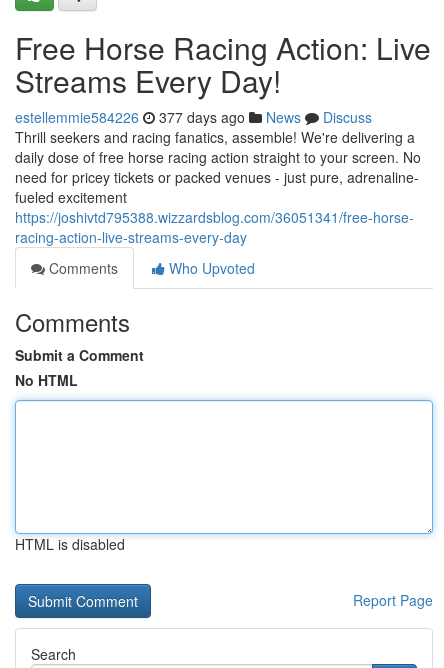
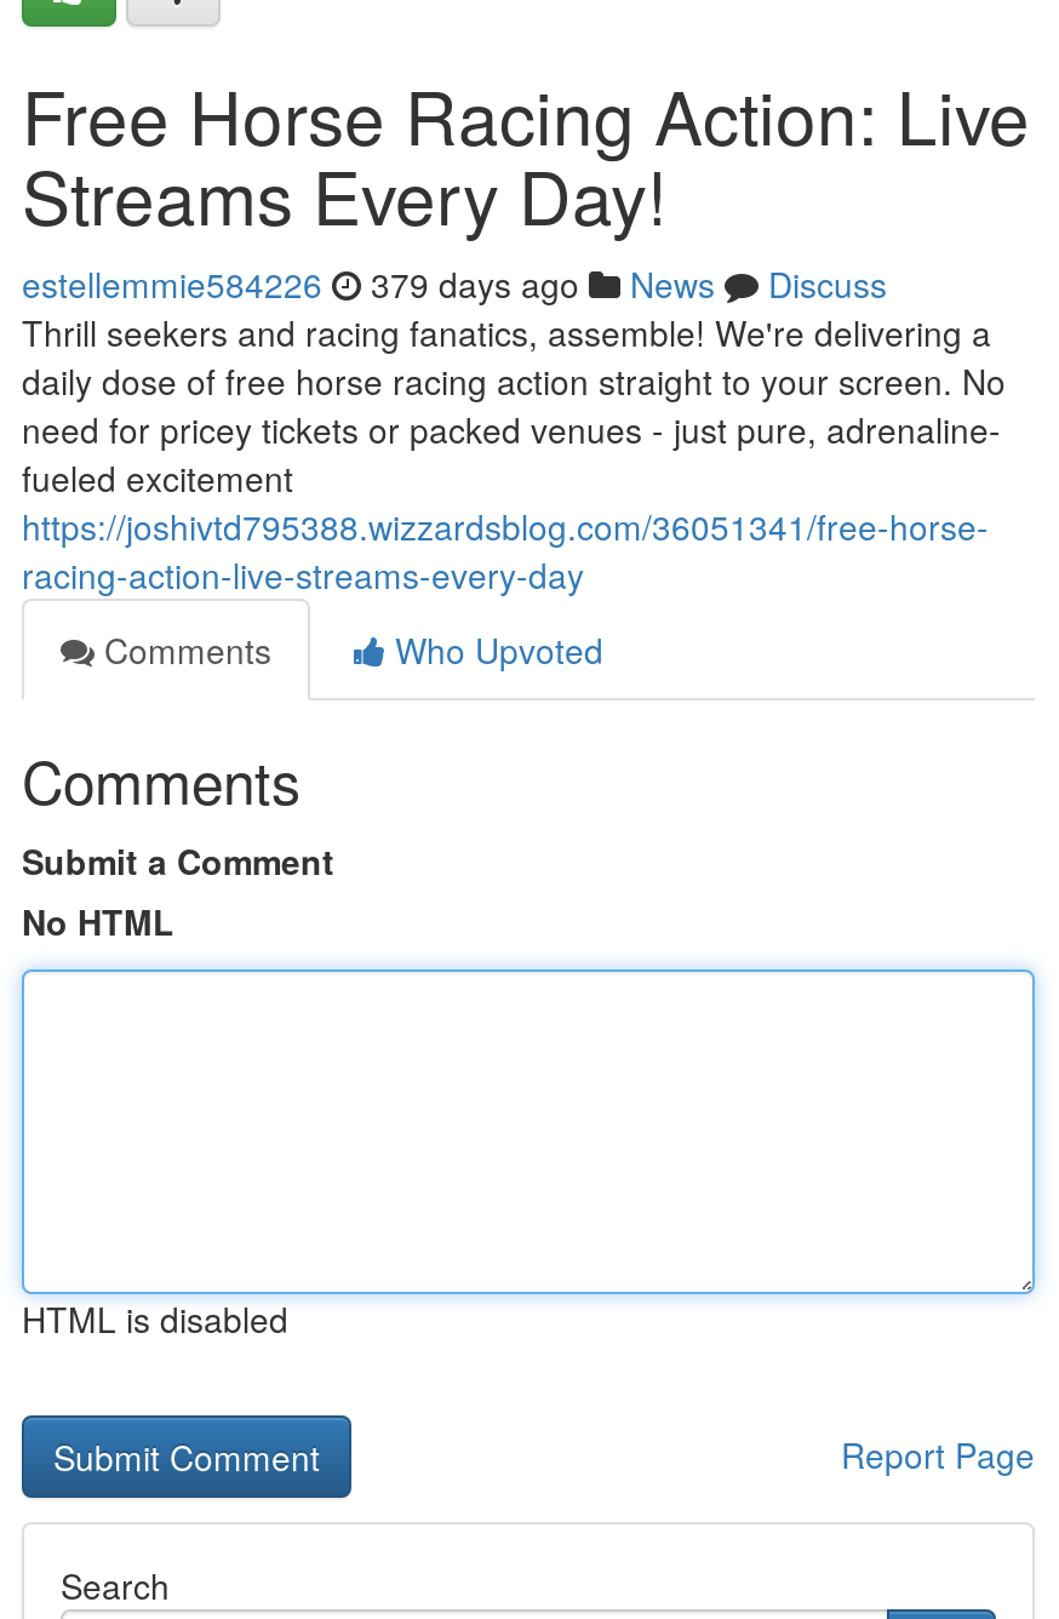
- estellemmie584226 377 days ago News Discuss
+ estellemmie584226 379 days ago News Discuss
